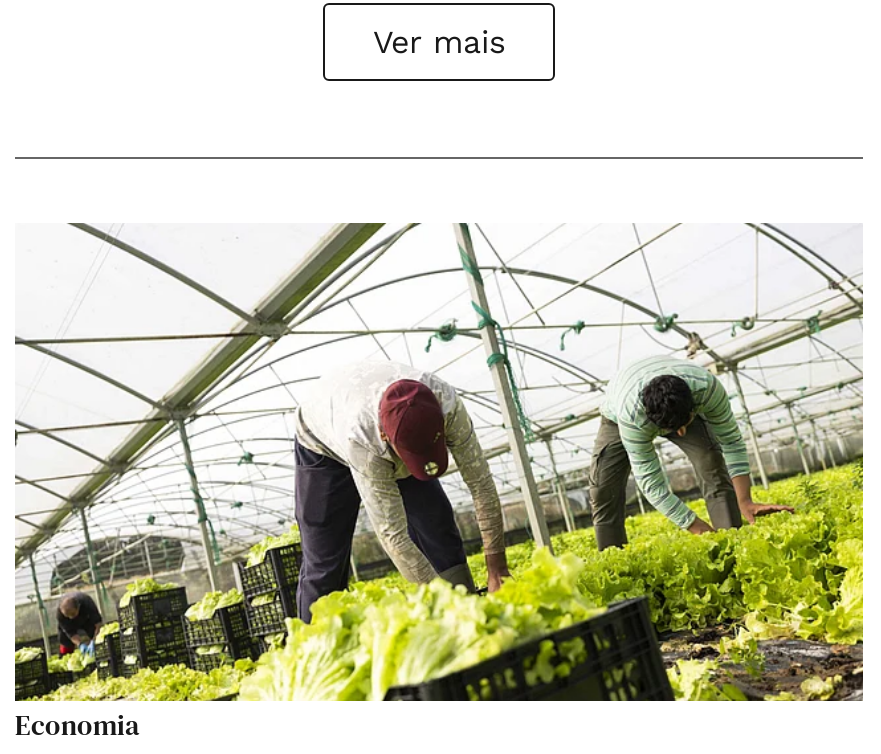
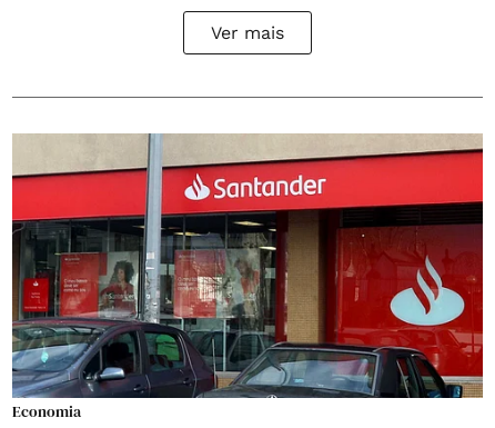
- [image]
+ [image]
